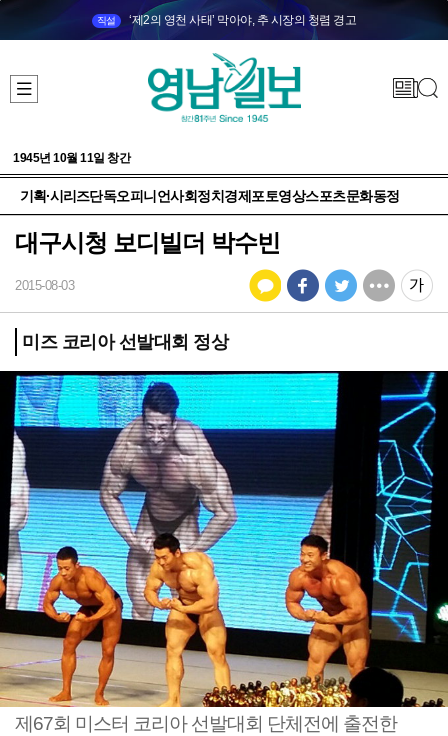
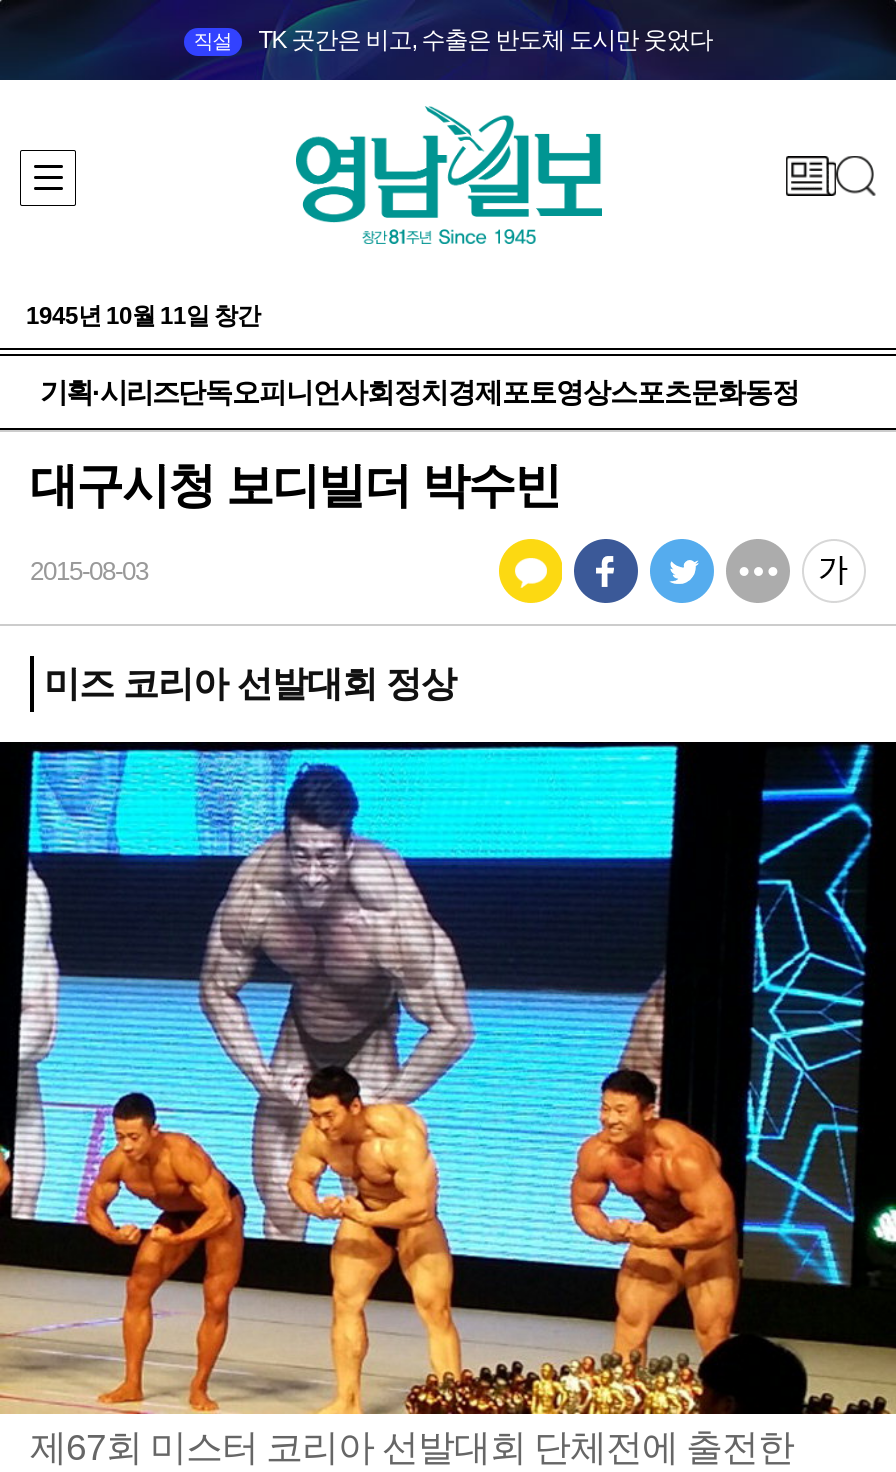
- ‘제2의 영천 사태’ 막아야, 추 시장의 청렴 경고
+ TK 곳간은 비고, 수출은 반도체 도시만 웃었다
